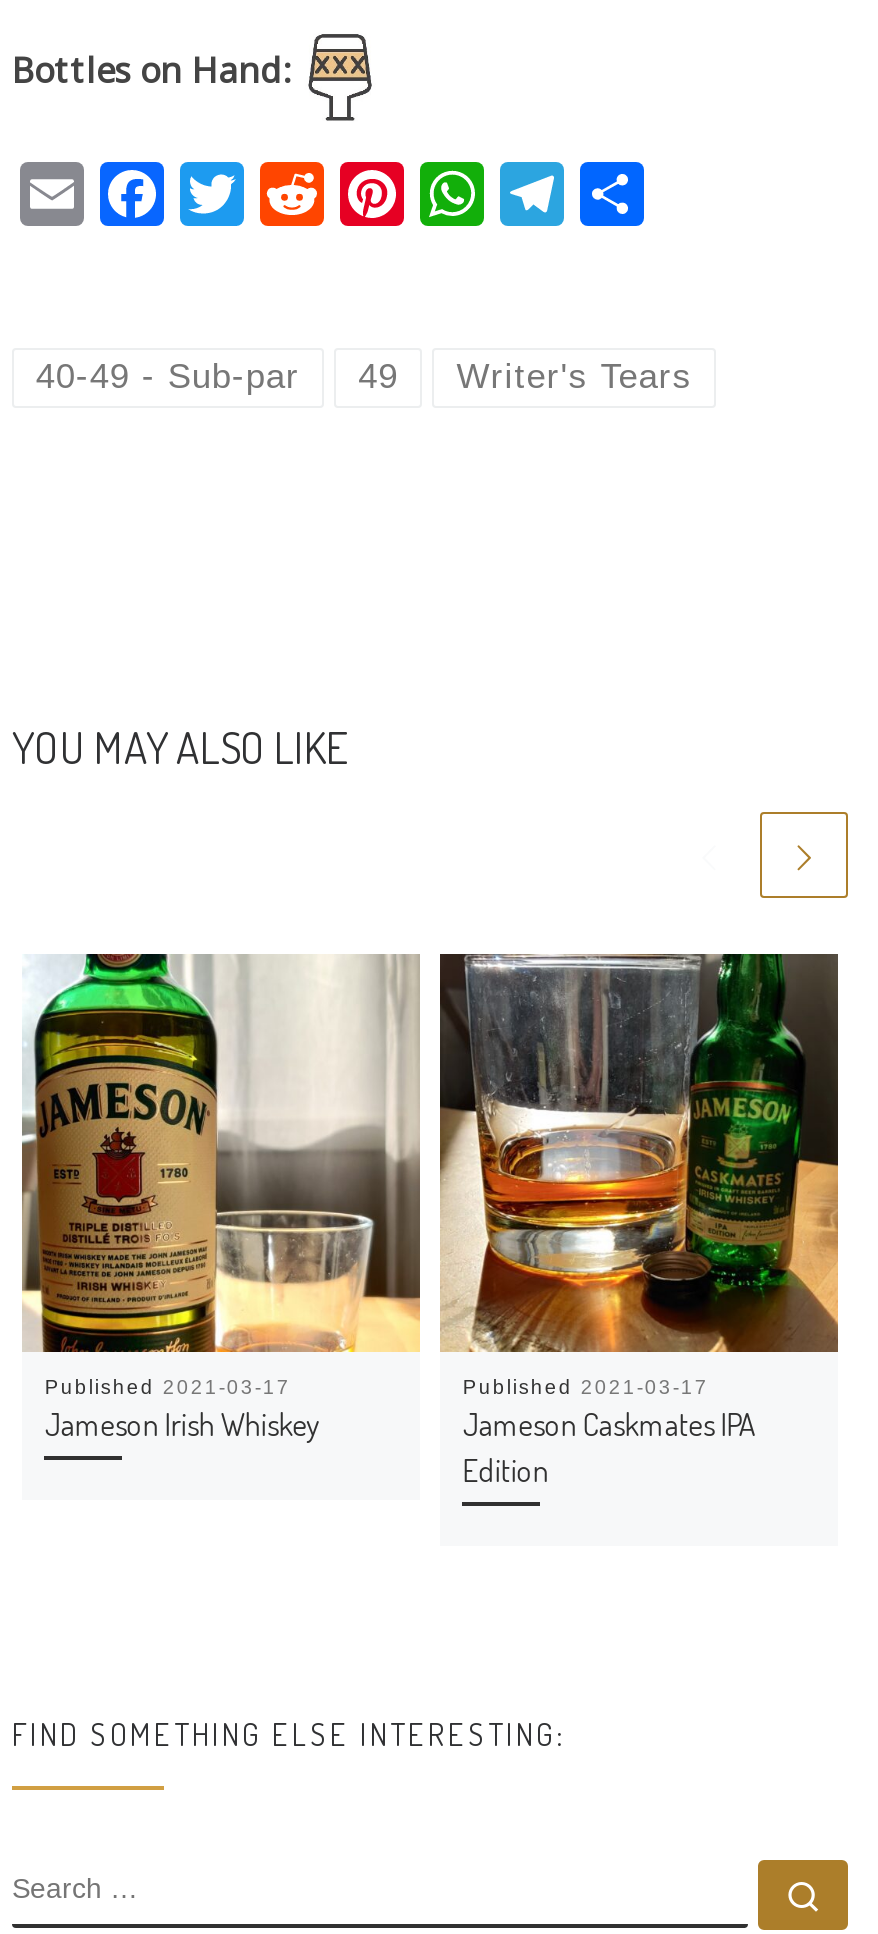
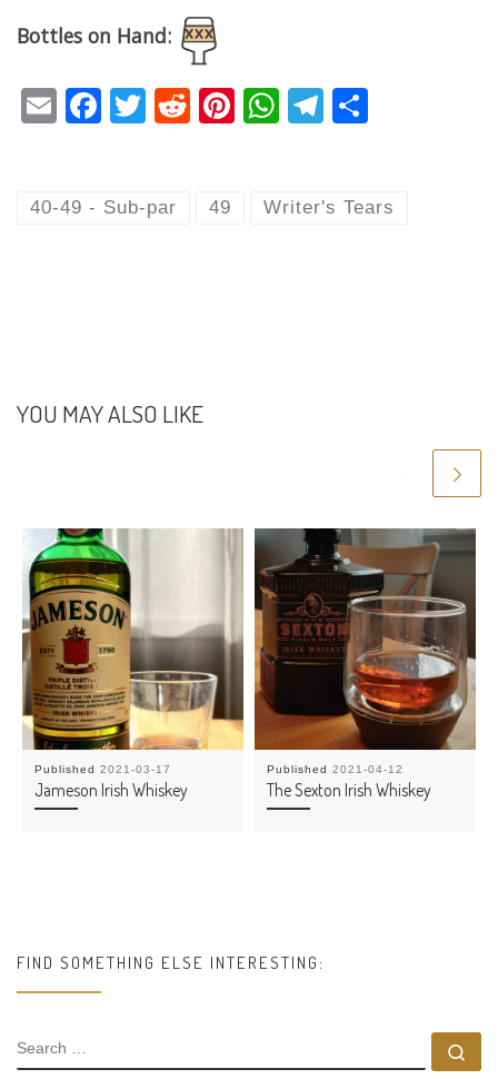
- [image]
- Published 2021-03-17
- Jameson Caskmates IPA
- Edition
+ [image]
+ Published 2021-04-12
+ The Sexton Irish Whiskey
